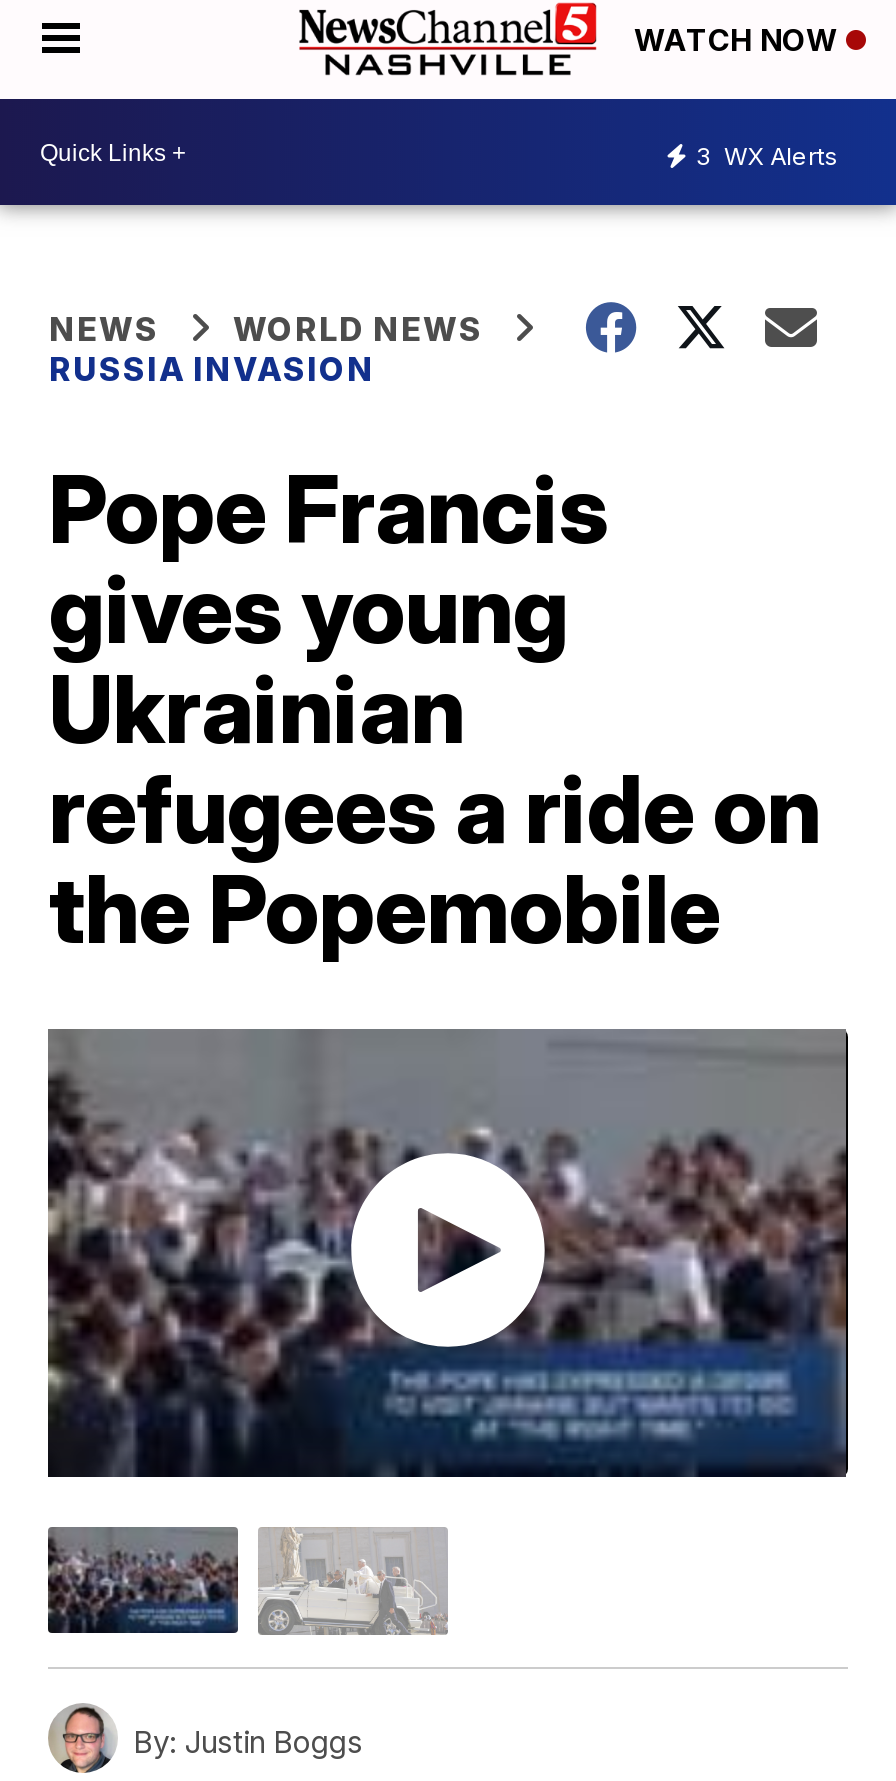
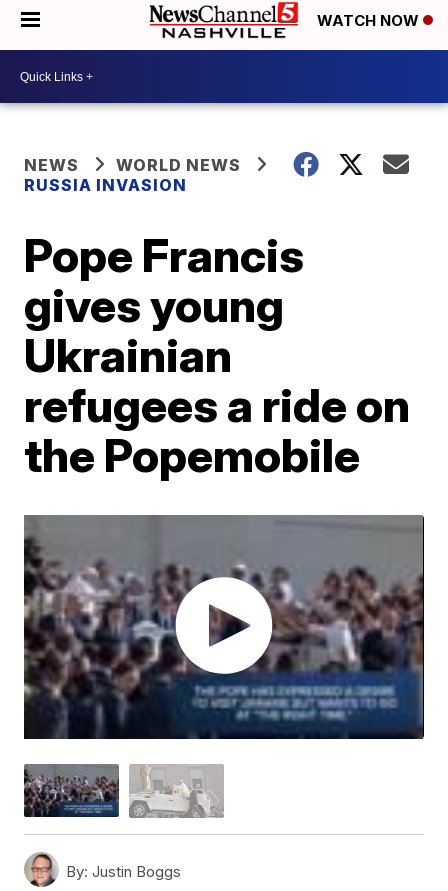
- 3 WX Alerts
